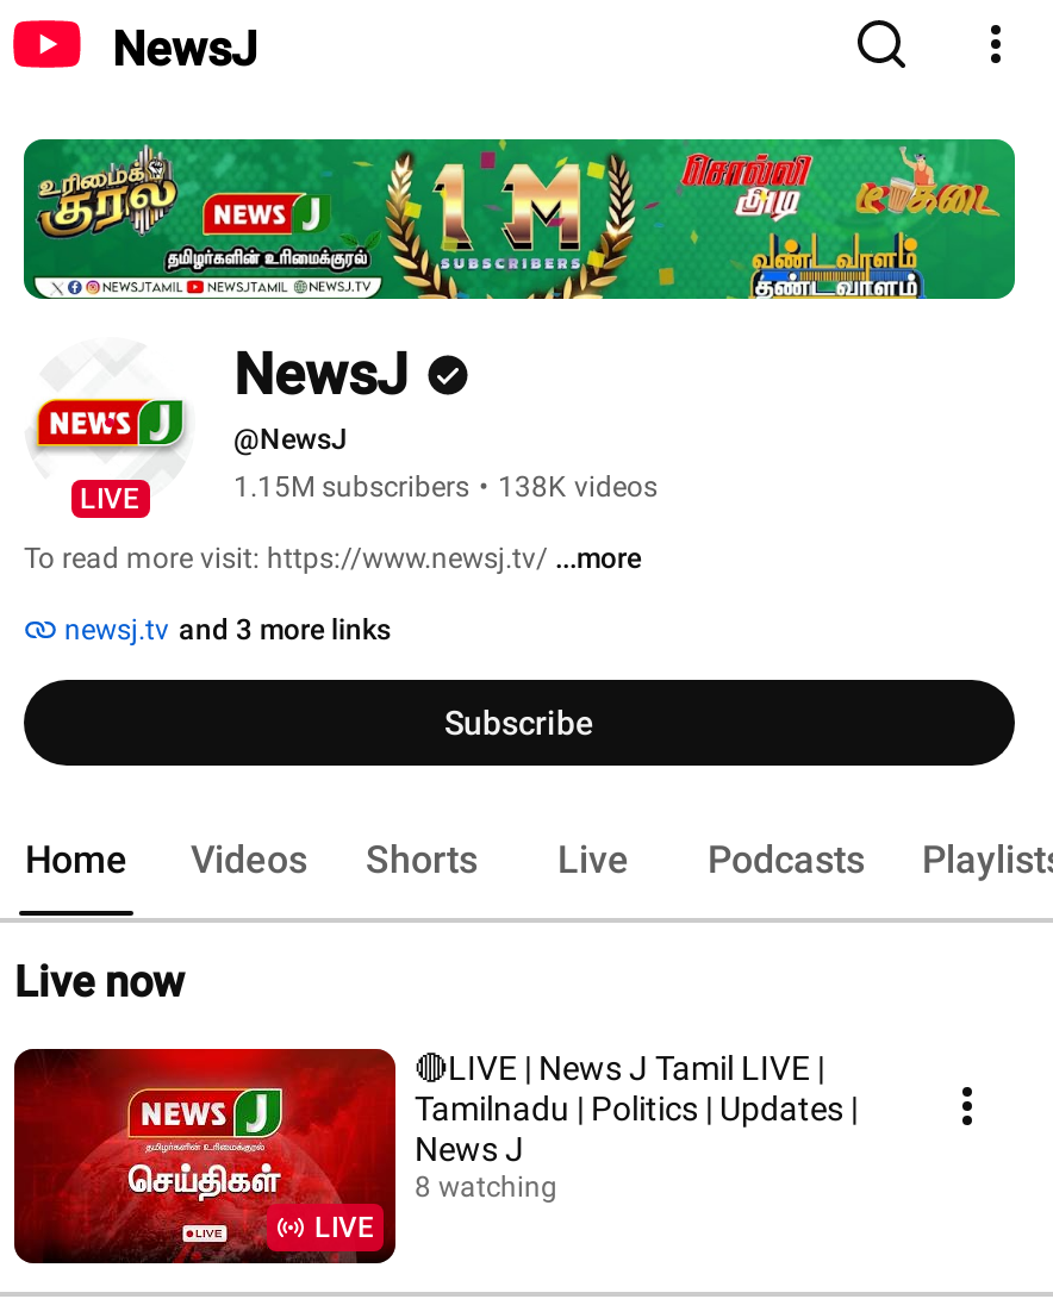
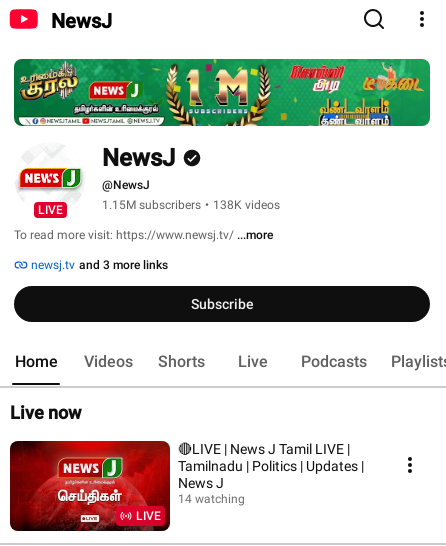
- 8 watching
+ 14 watching
